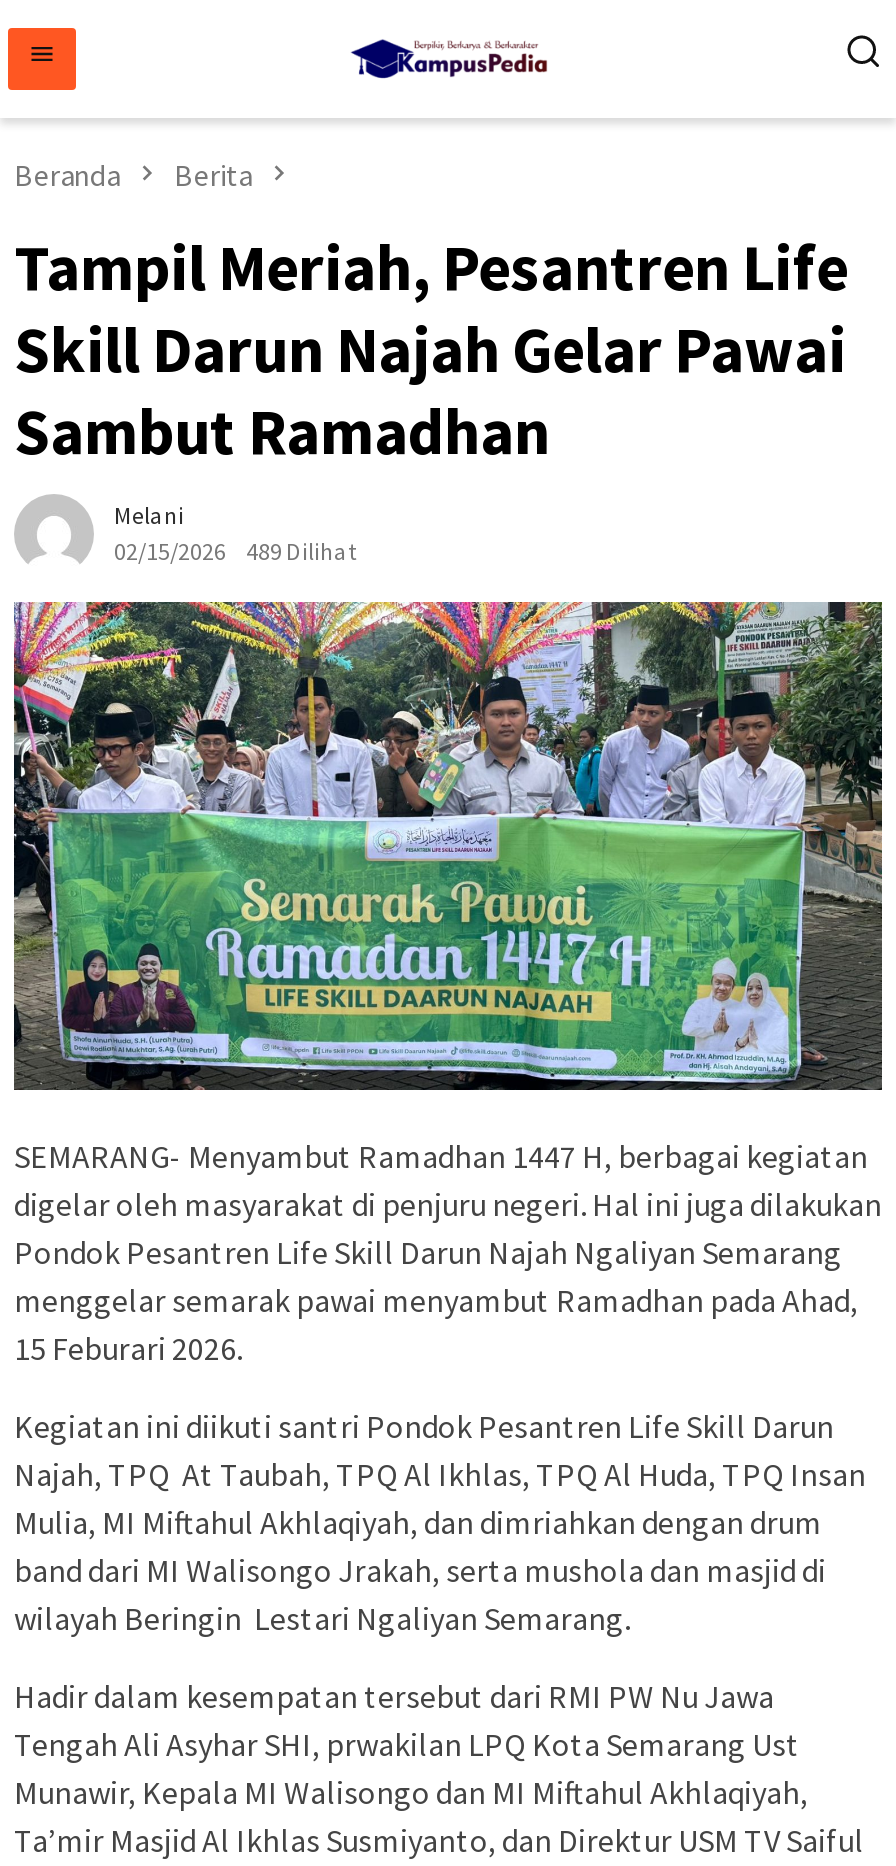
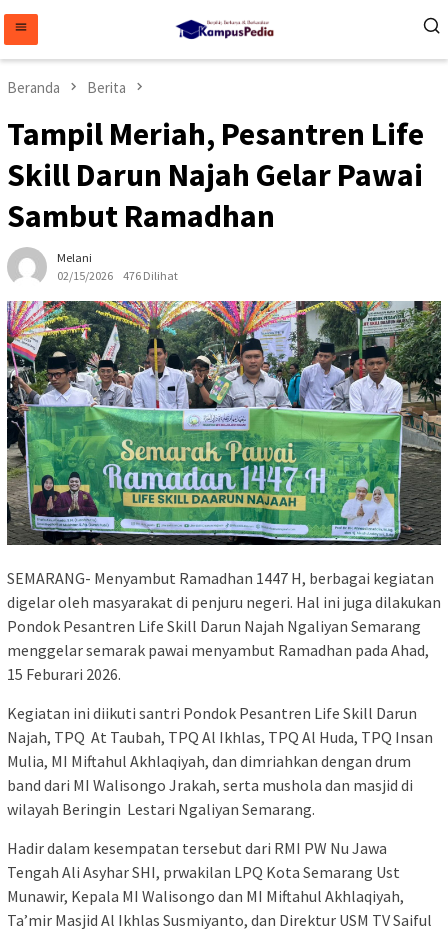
- 02/15/2026 489 Dilihat
+ 02/15/2026 476 Dilihat
